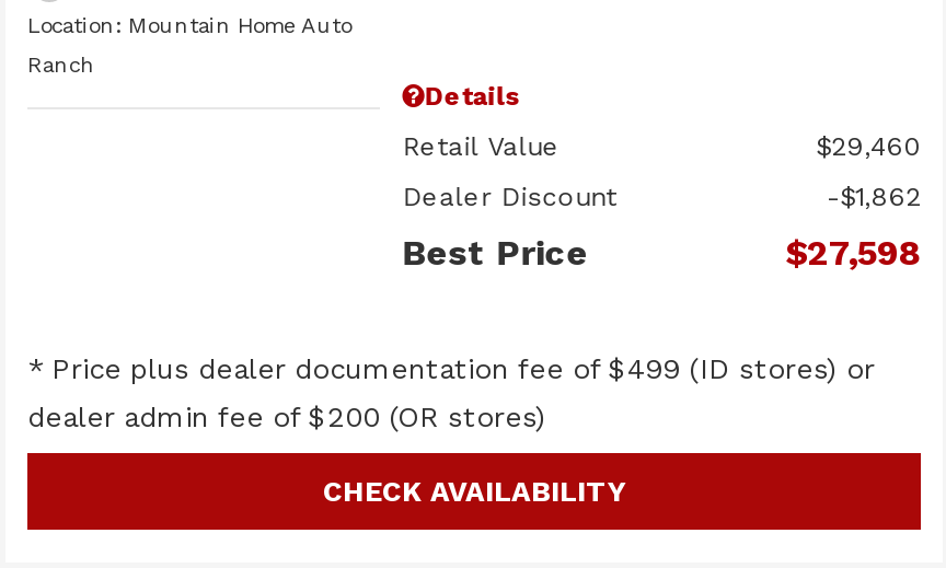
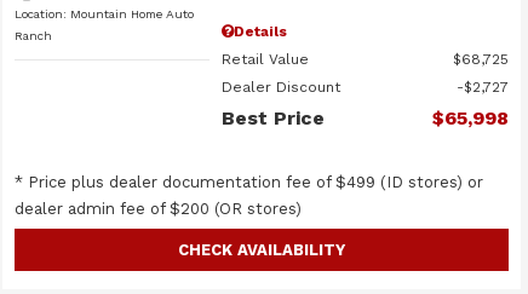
- $29,460
+ $68,725

- $1,862
+ $2,727

- $27,598
+ $65,998
